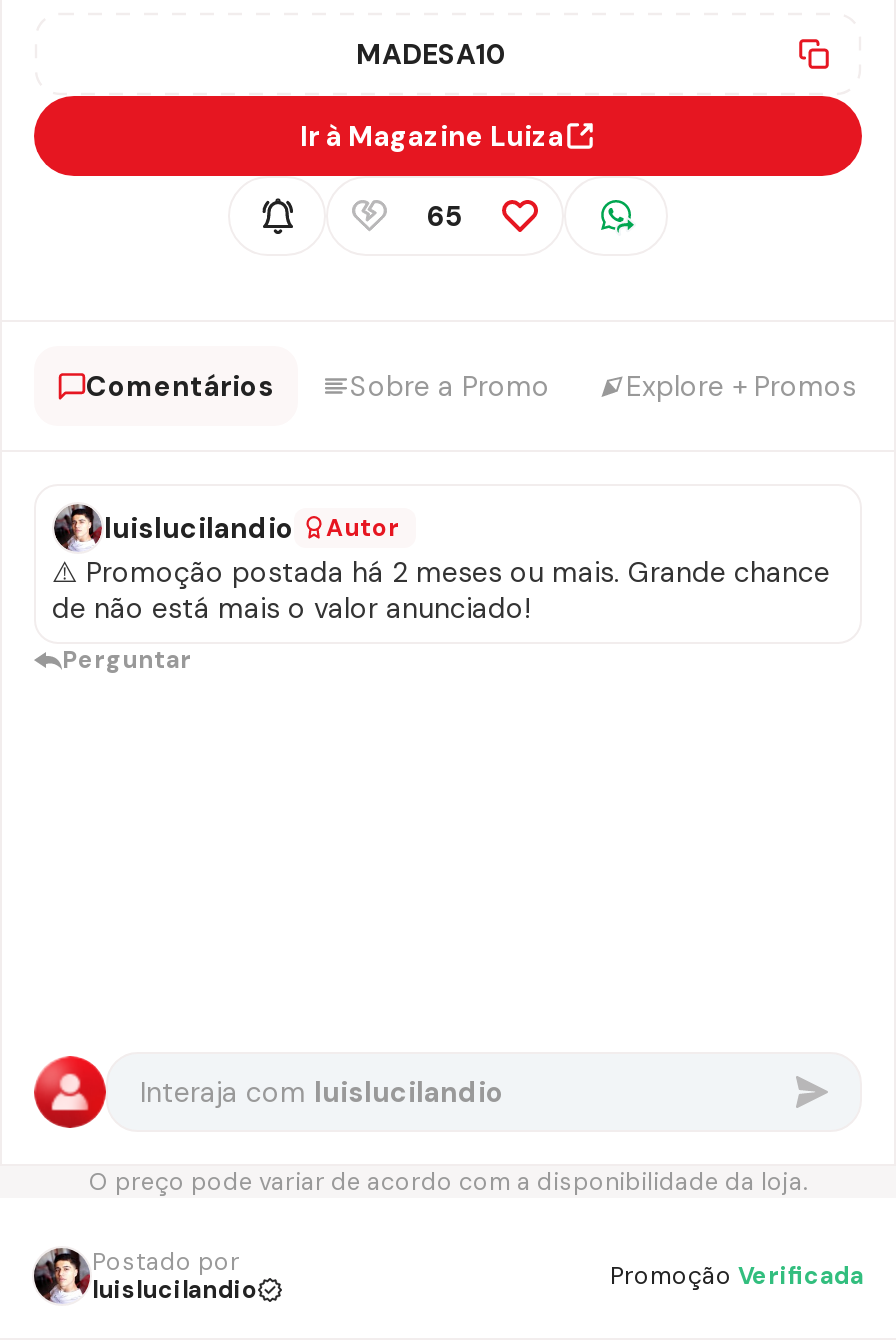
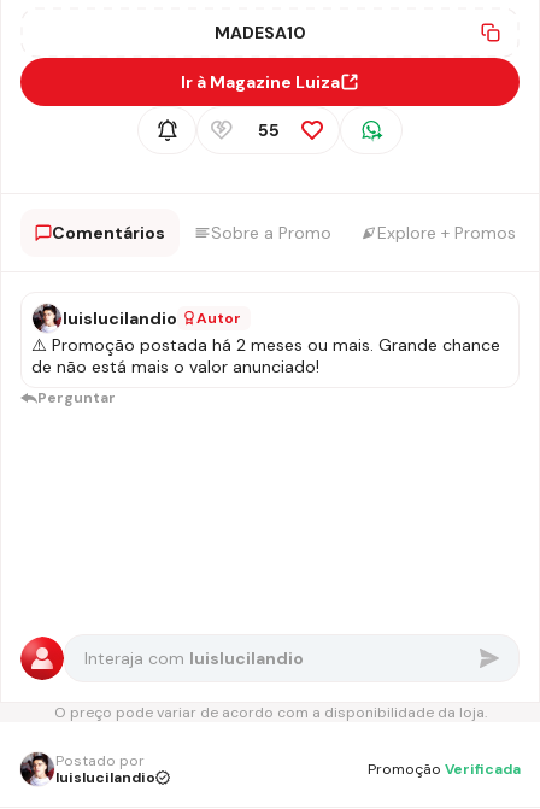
- 65
+ 55
